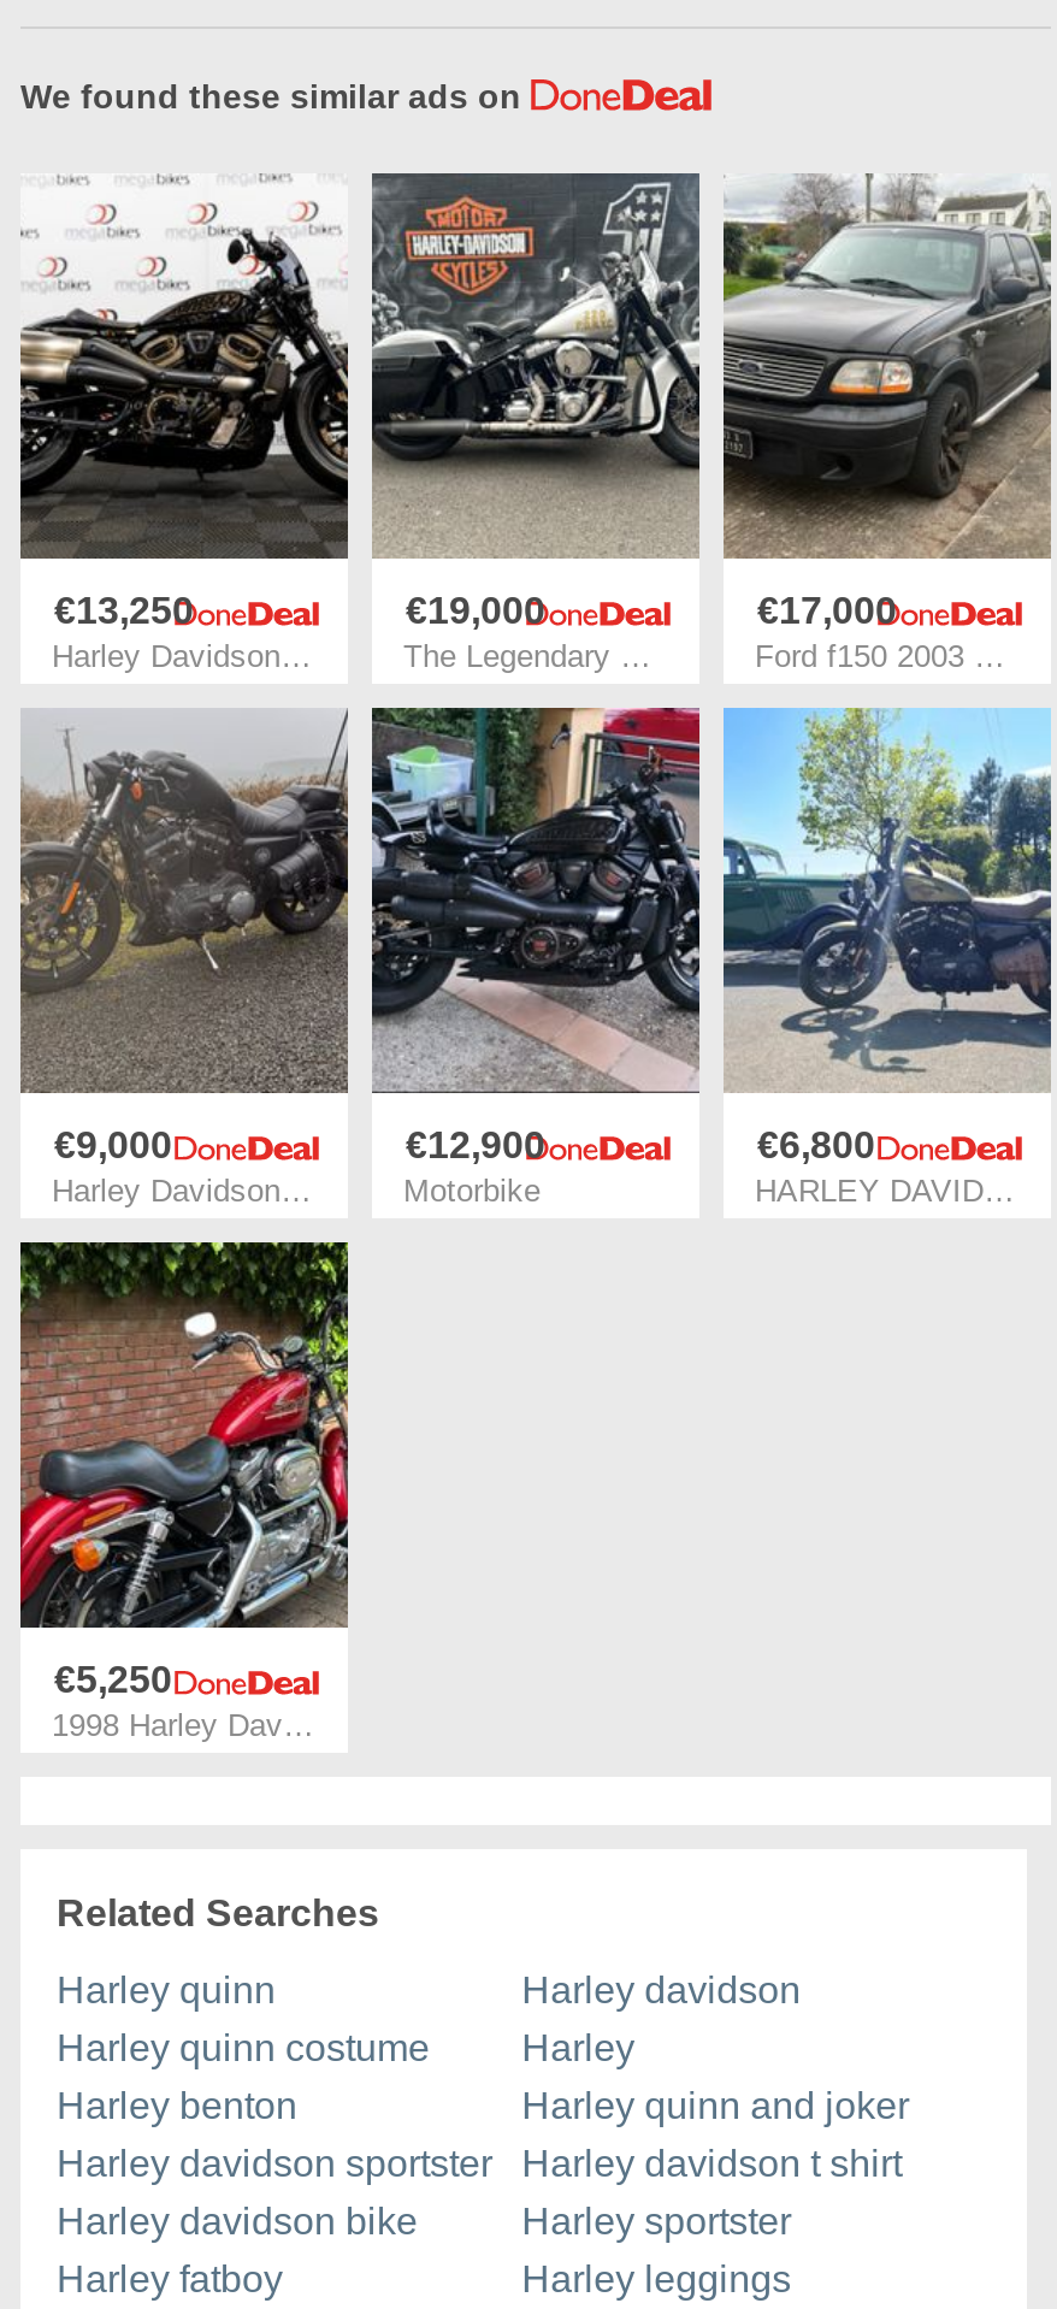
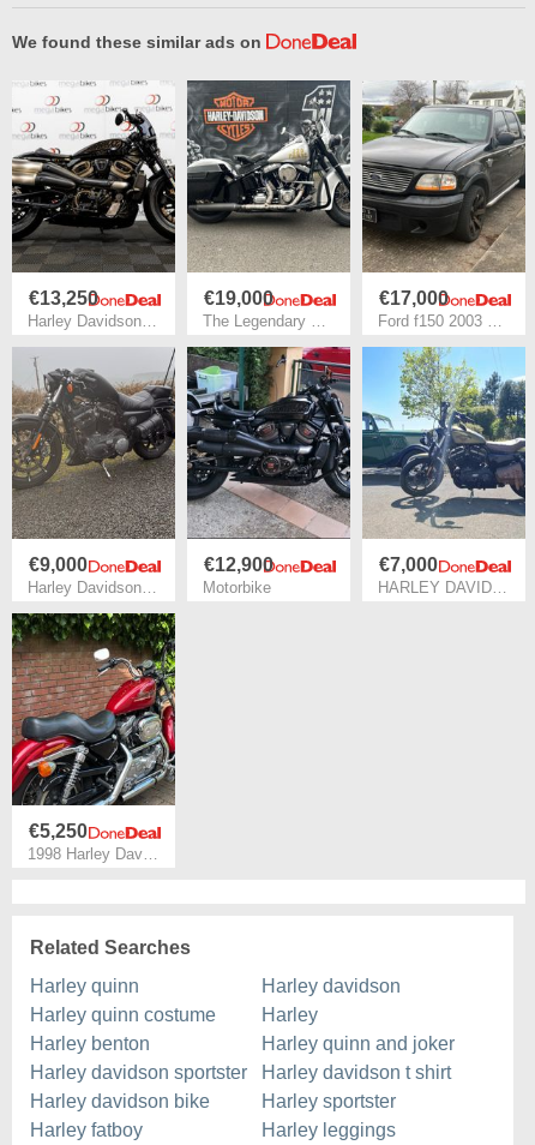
- €6,800
+ €7,000
